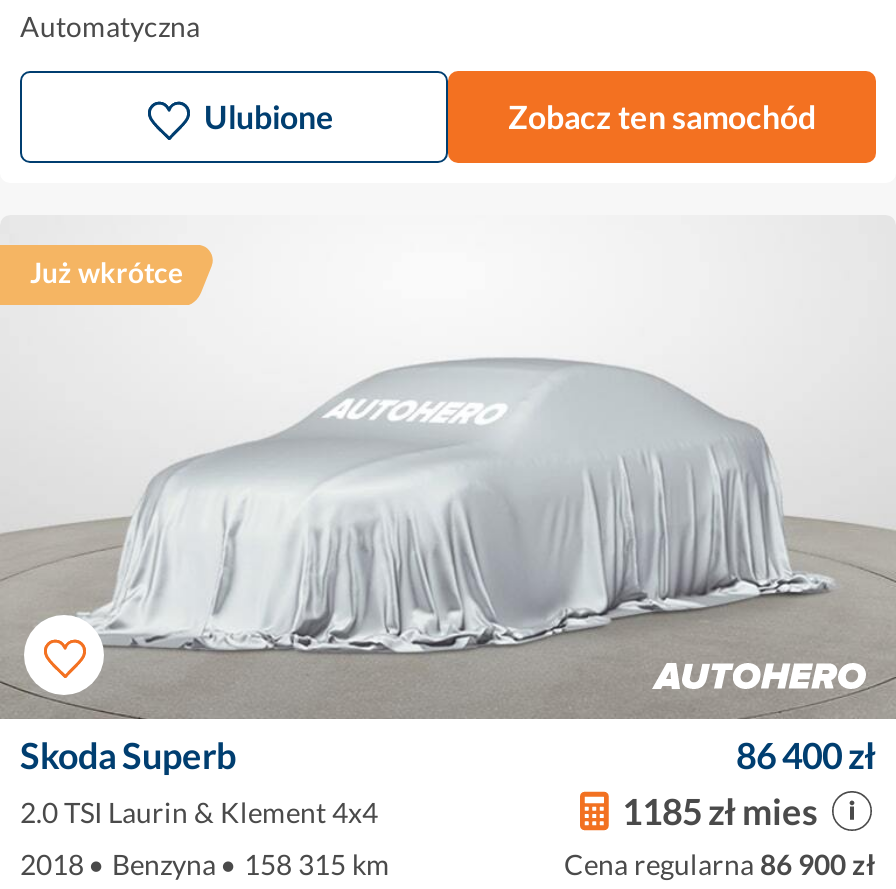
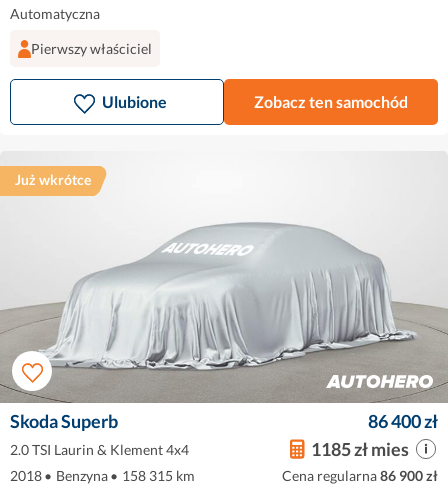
+ Pierwszy właściciel
